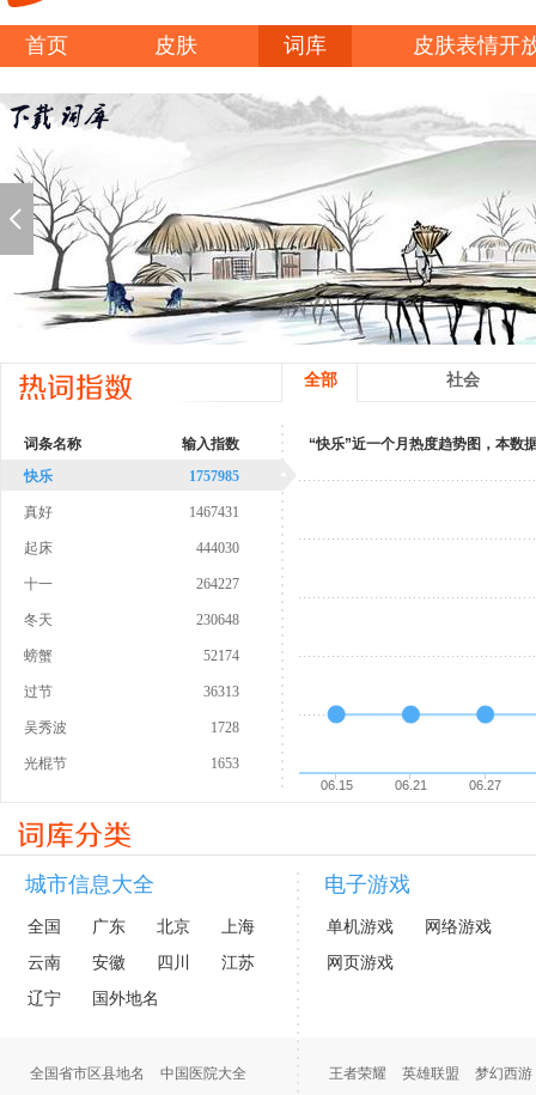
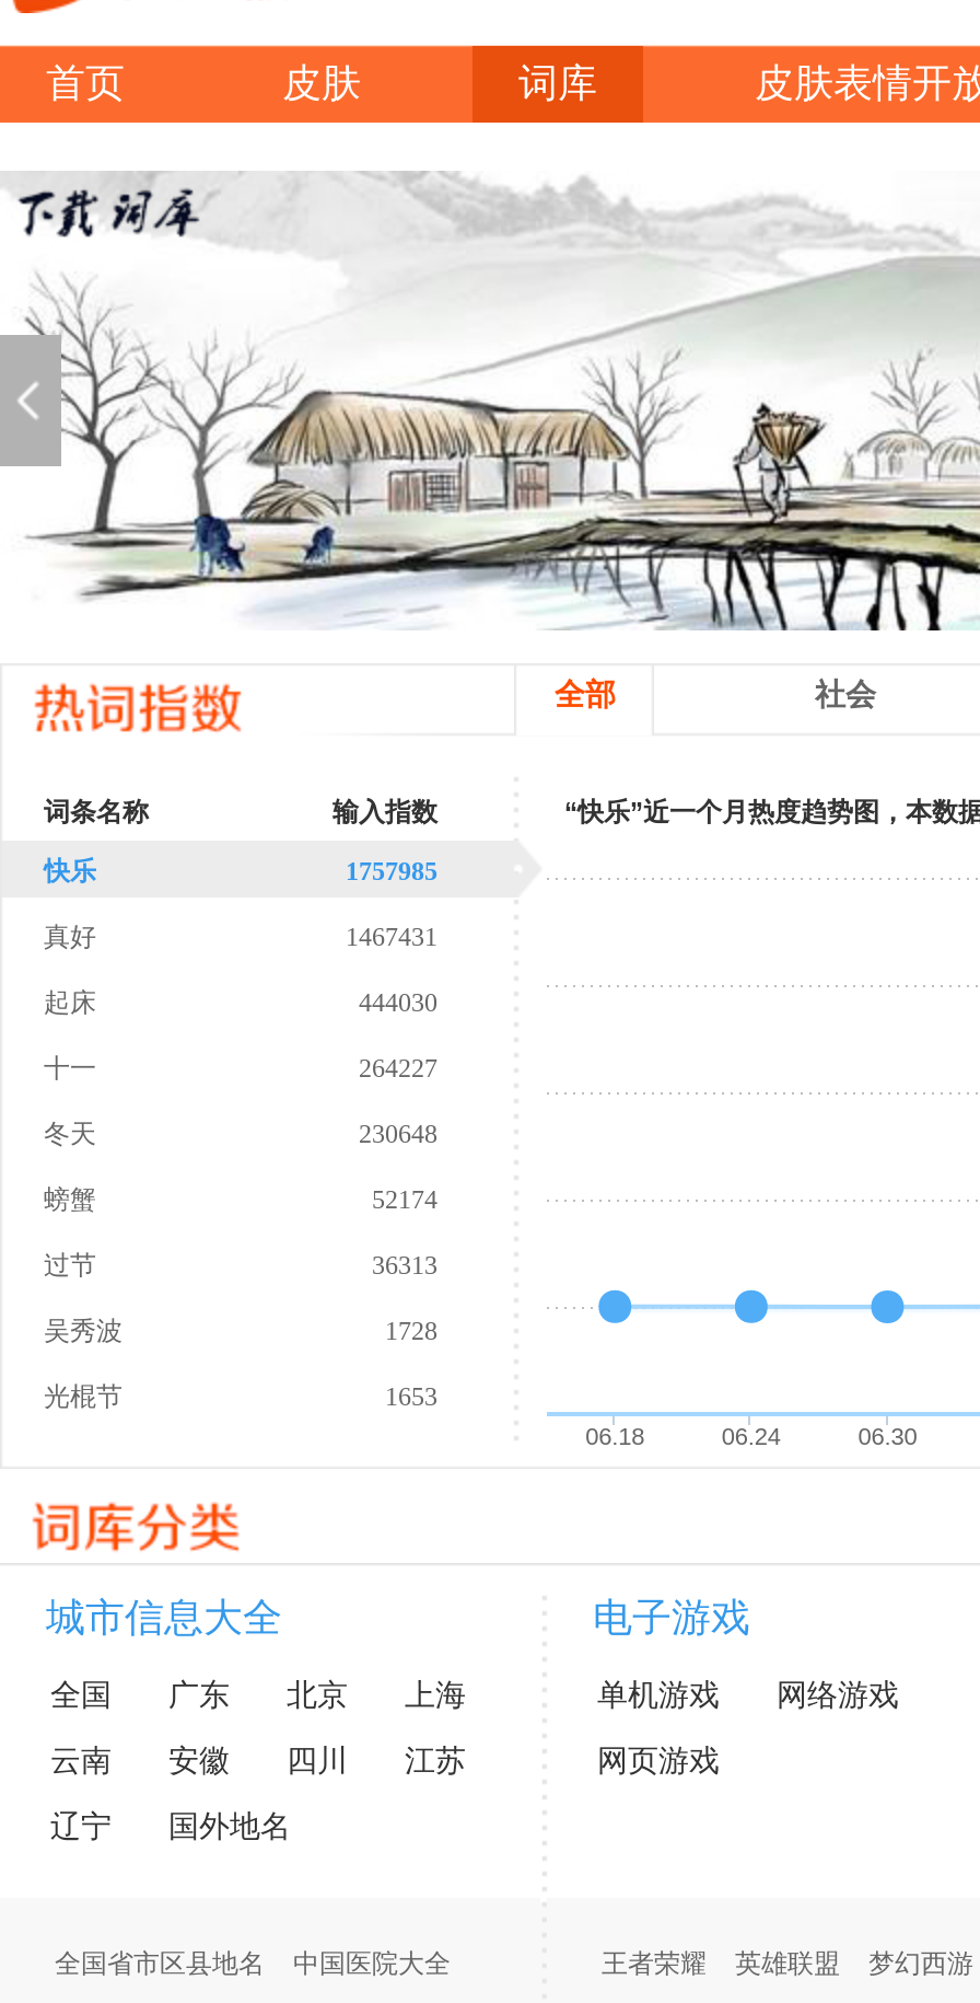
- 06.15
+ 06.18

- 06.21
+ 06.24

- 06.27
+ 06.30
